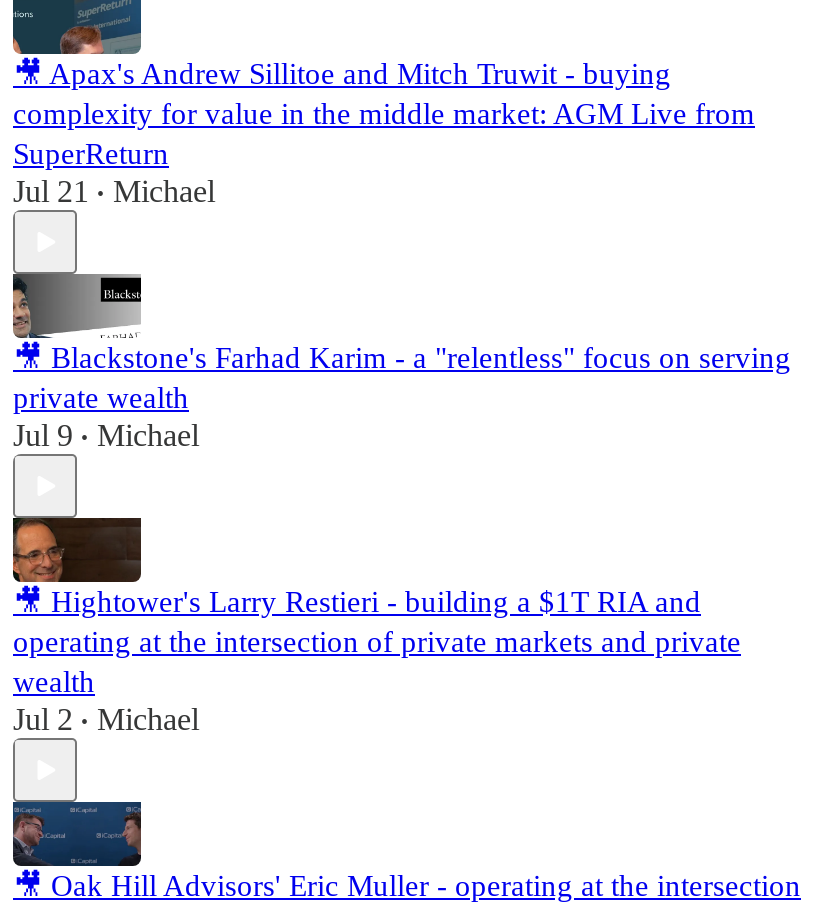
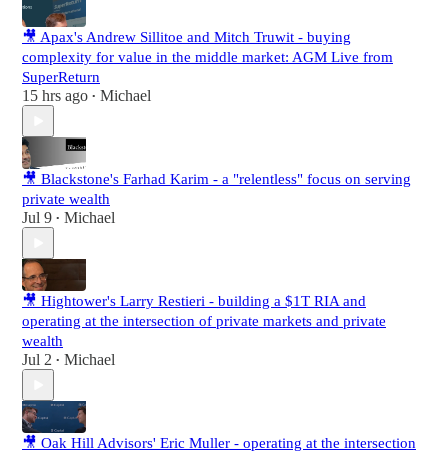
- Jul 21 • Michael
+ 15 hrs ago • Michael
